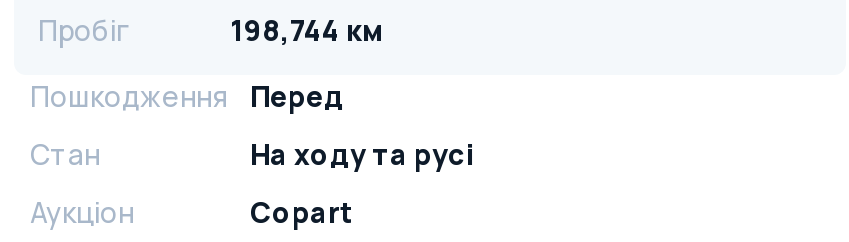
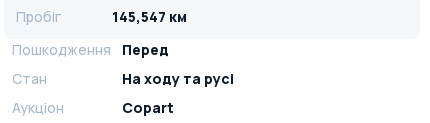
- 198,744 км
+ 145,547 км
